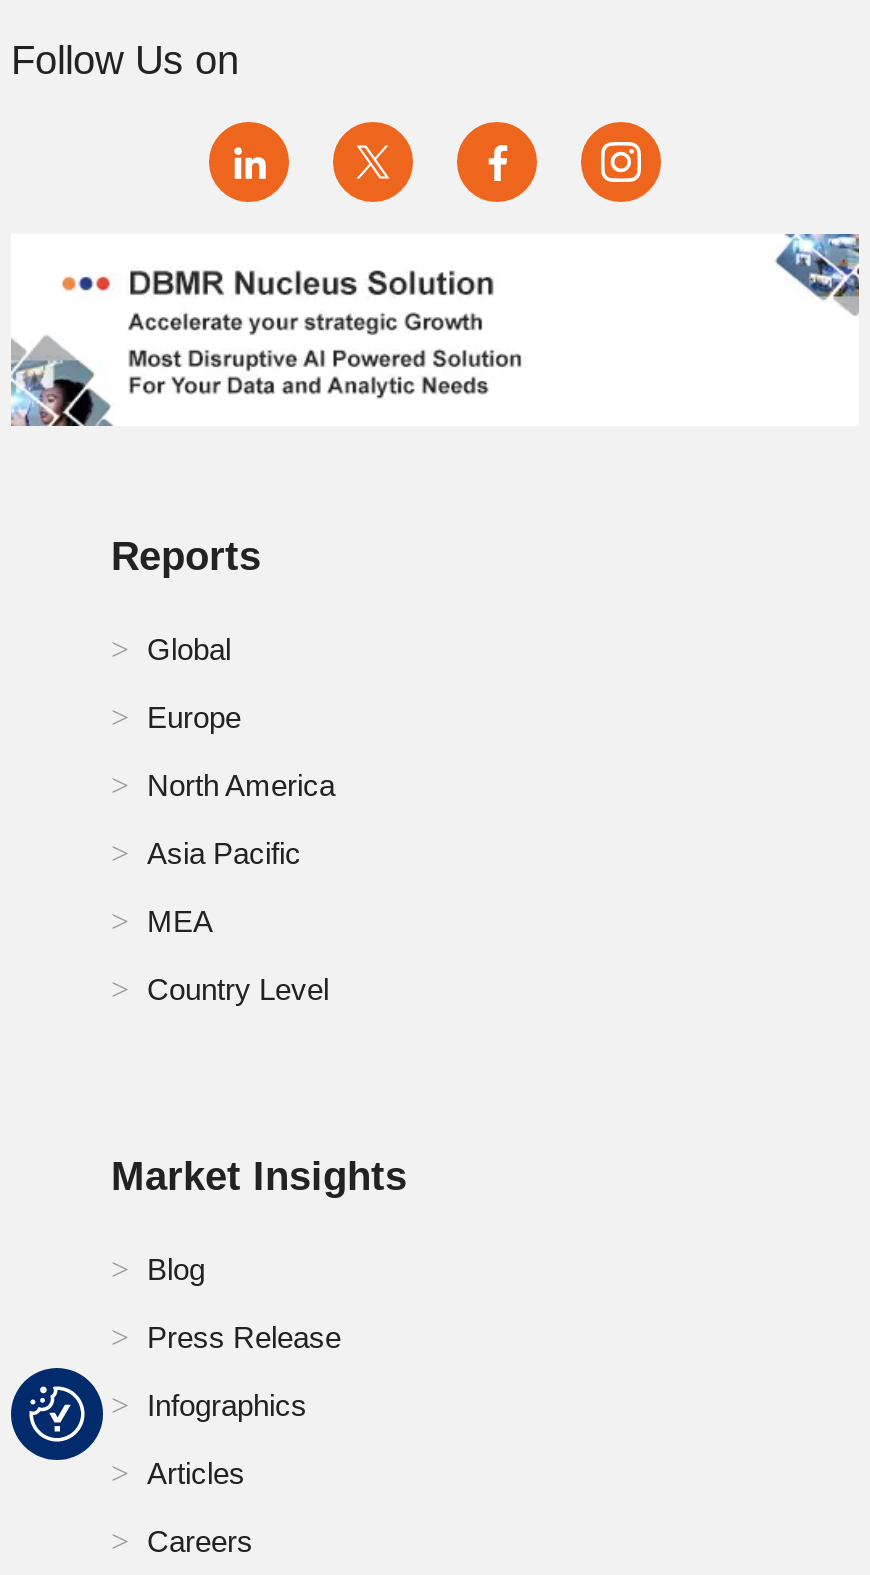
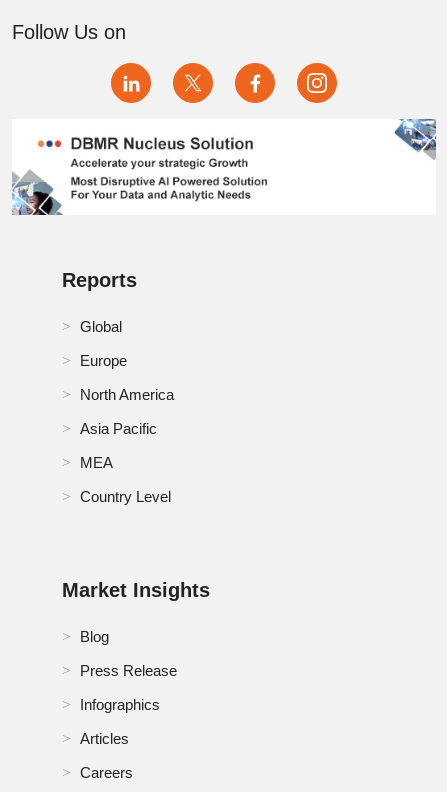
- [image]
